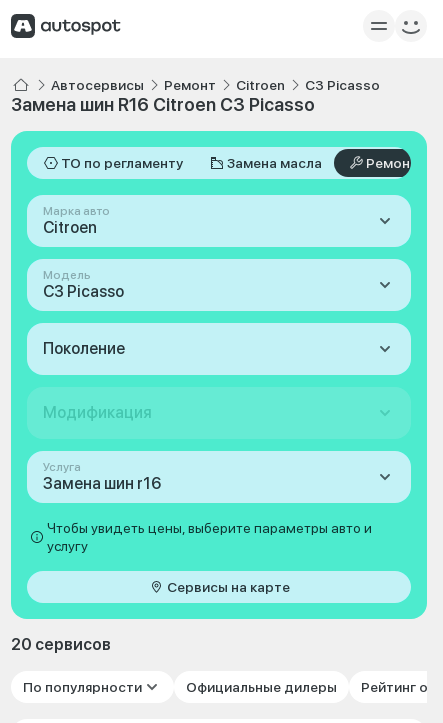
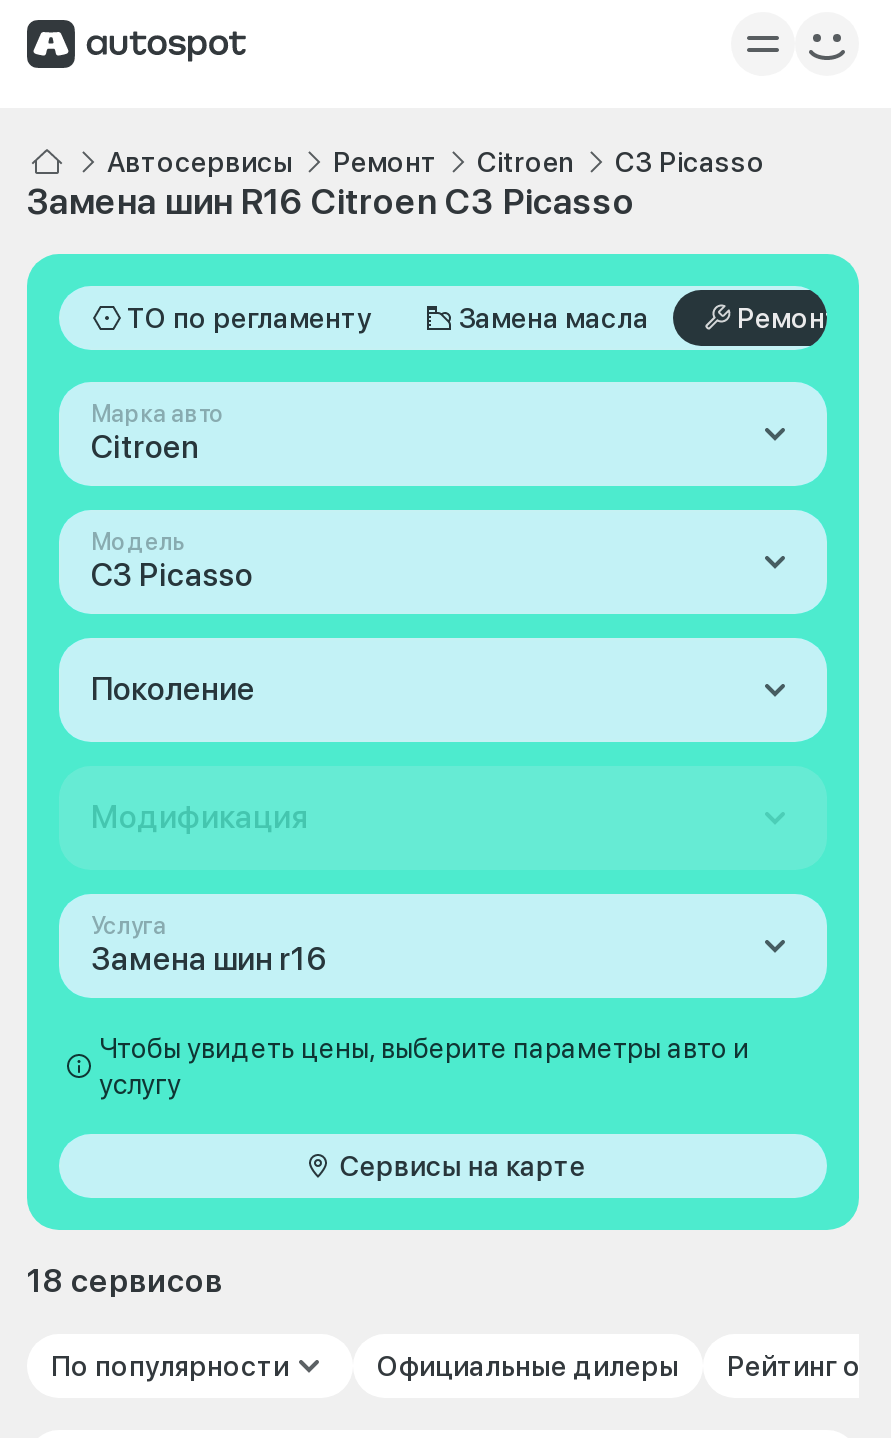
- 20 сервисов
+ 18 сервисов
